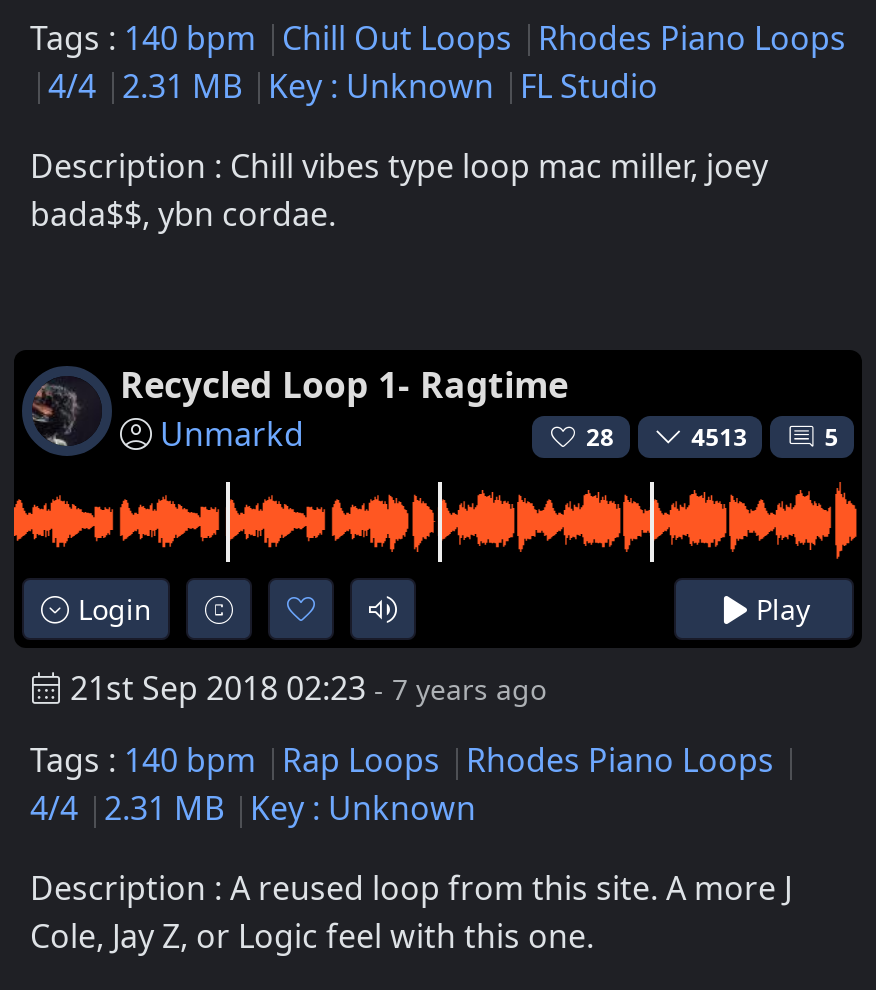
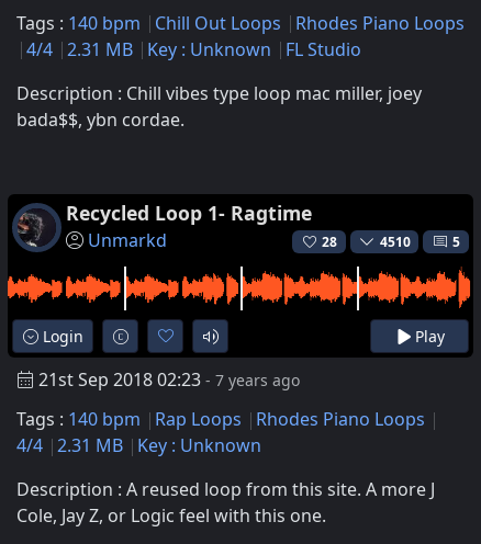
- 4513
+ 4510
